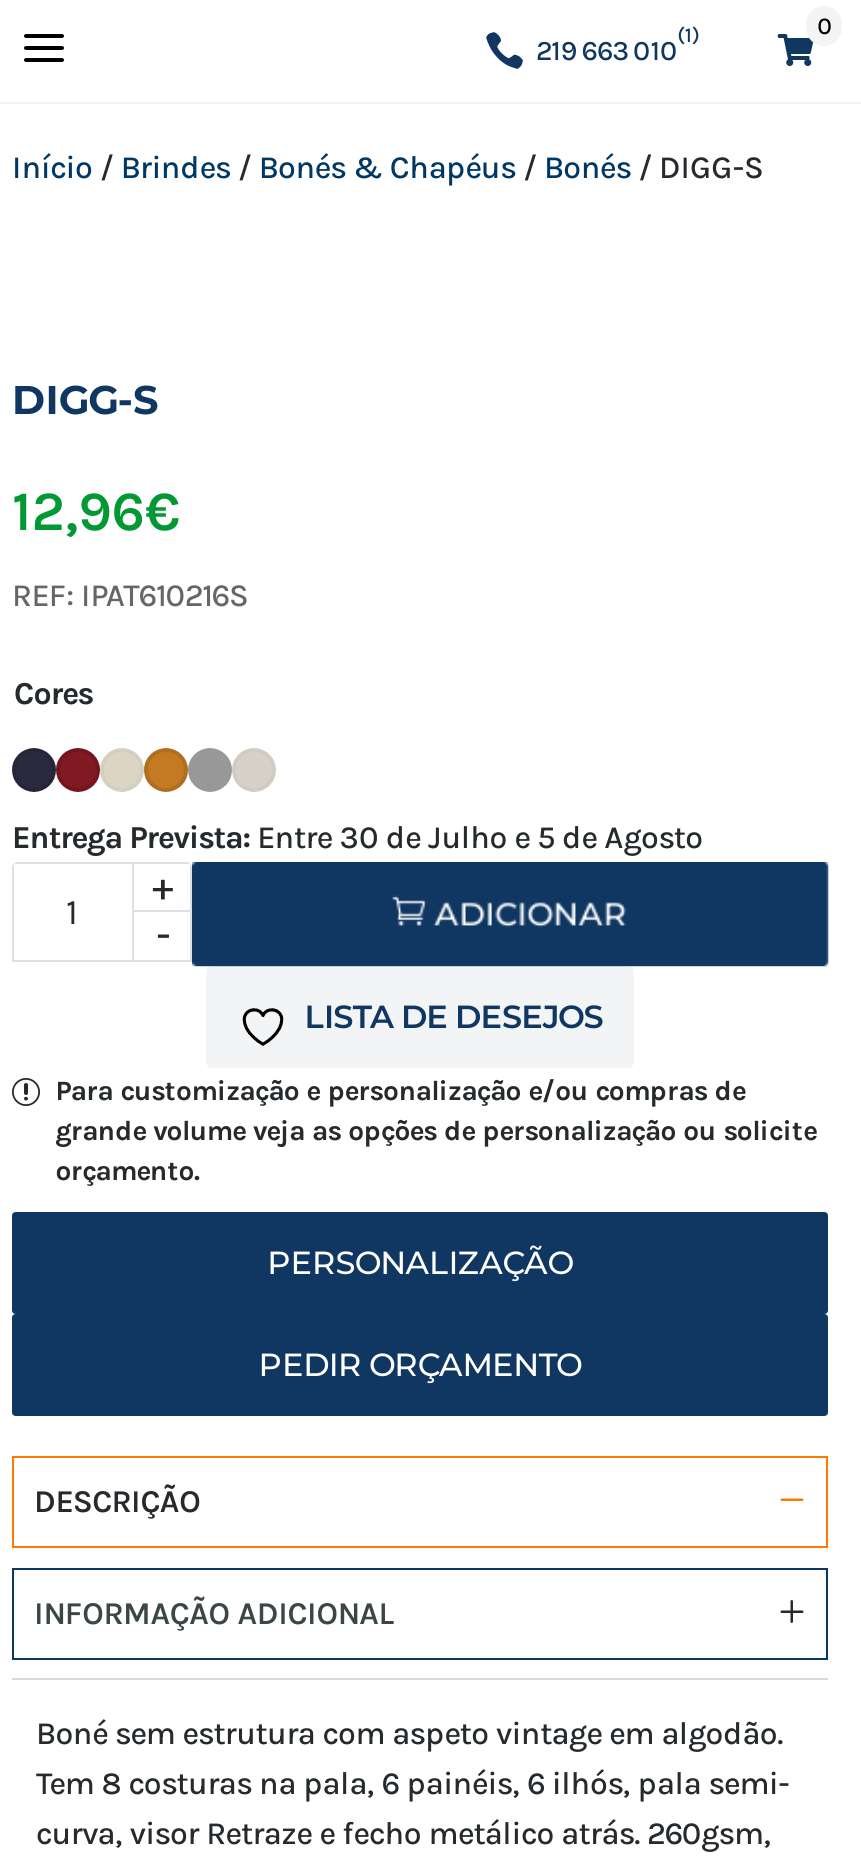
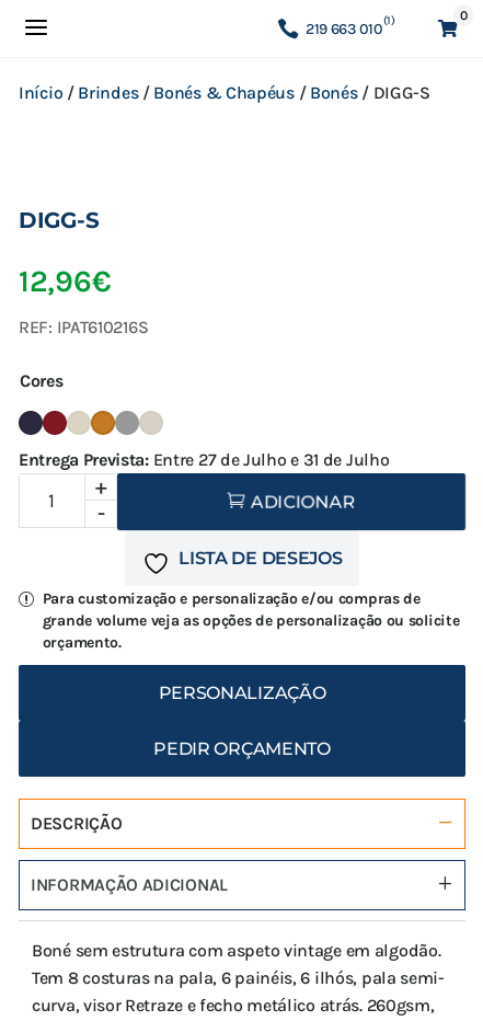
- Entrega Prevista: Entre 30 de Julho e 5 de Agosto
+ Entrega Prevista: Entre 27 de Julho e 31 de Julho
